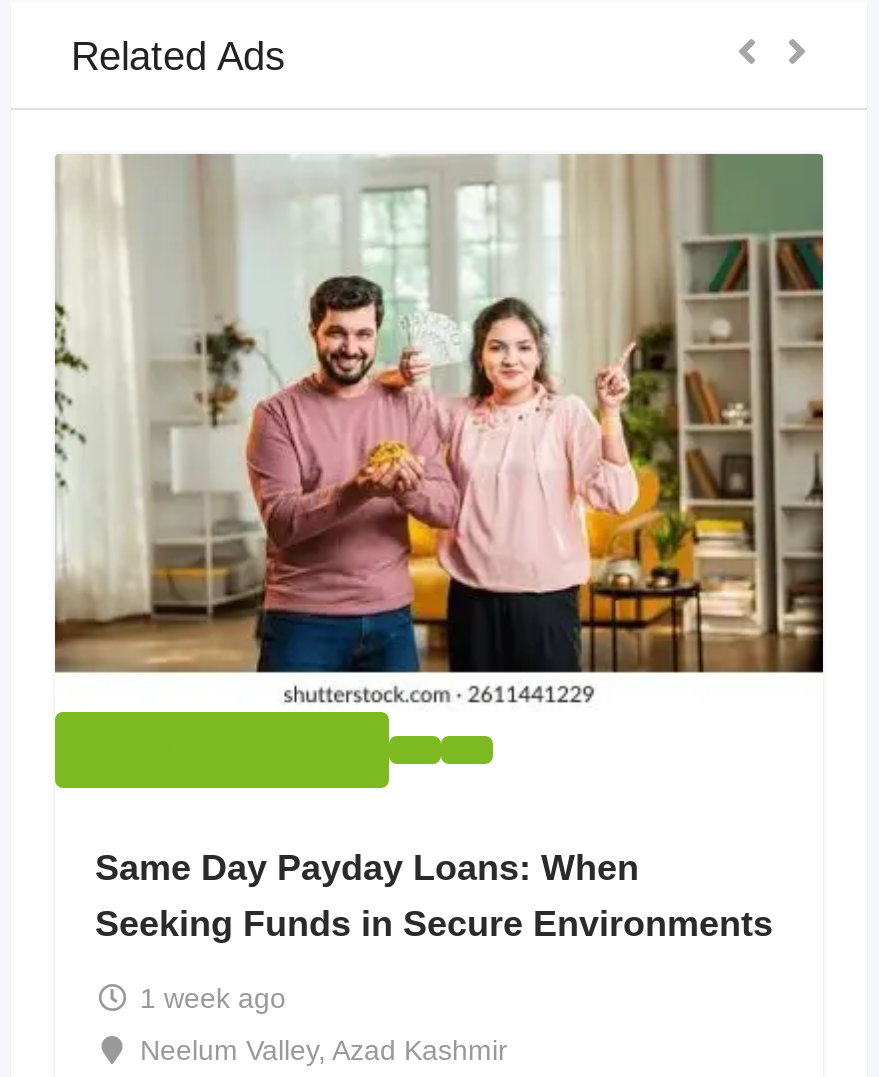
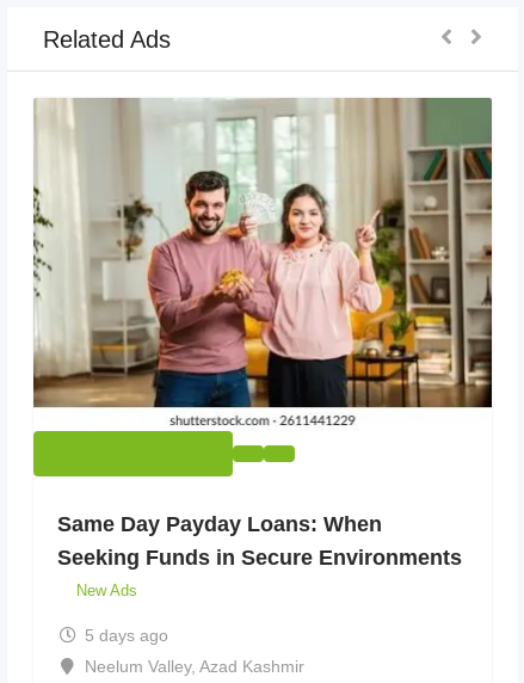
- 1 week ago
+ New Ads
+ 5 days ago
